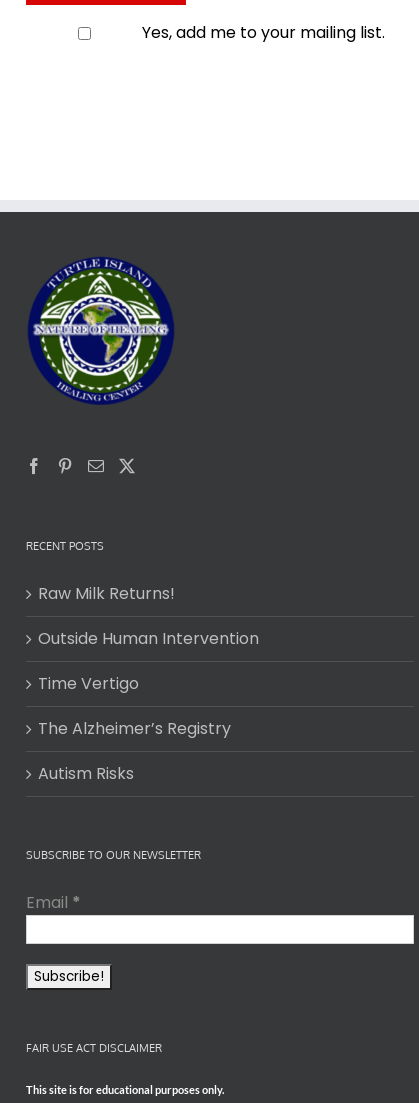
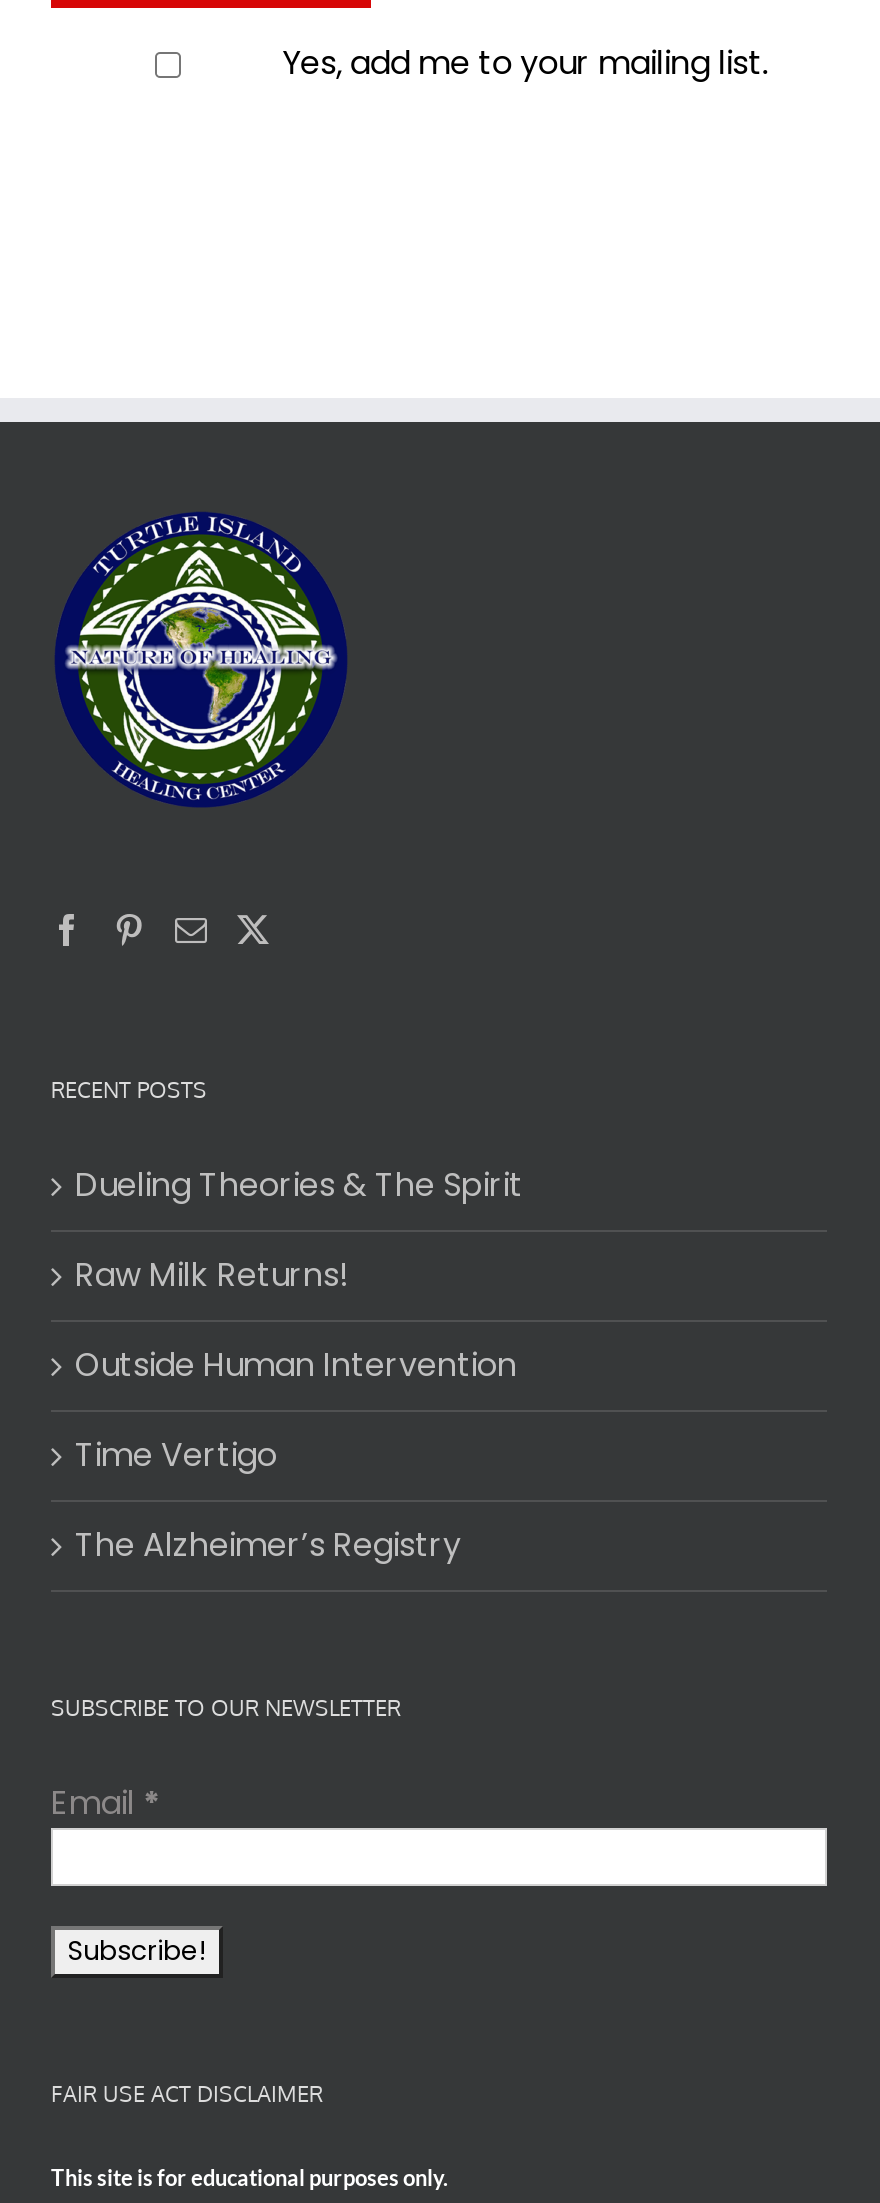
+ Dueling Theories & The Spirit

moved down: Raw Milk Returns! | Outside Human Intervention | Time Vertigo | The Alzheimer’s Registry

- Autism Risks
